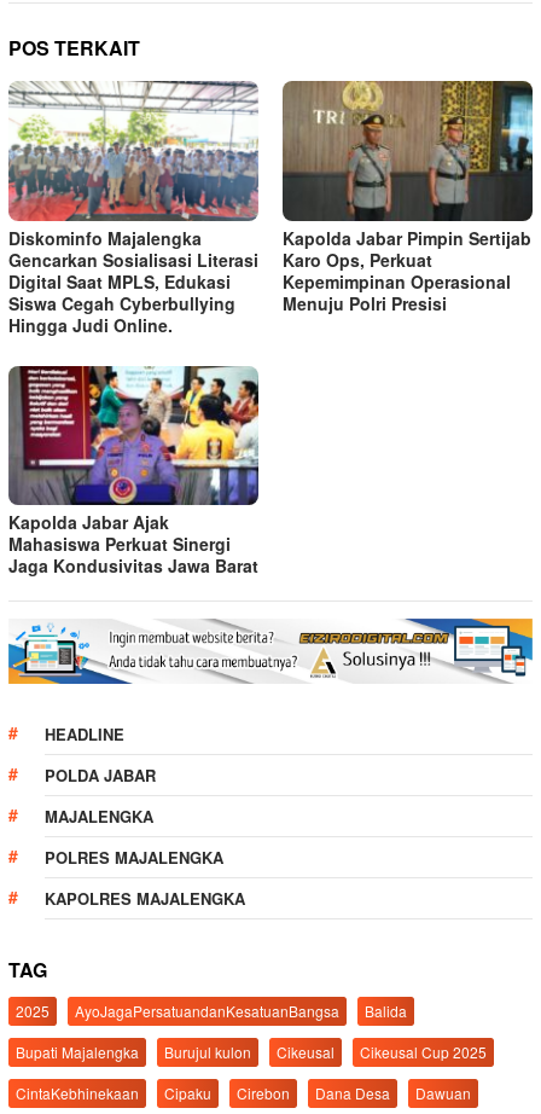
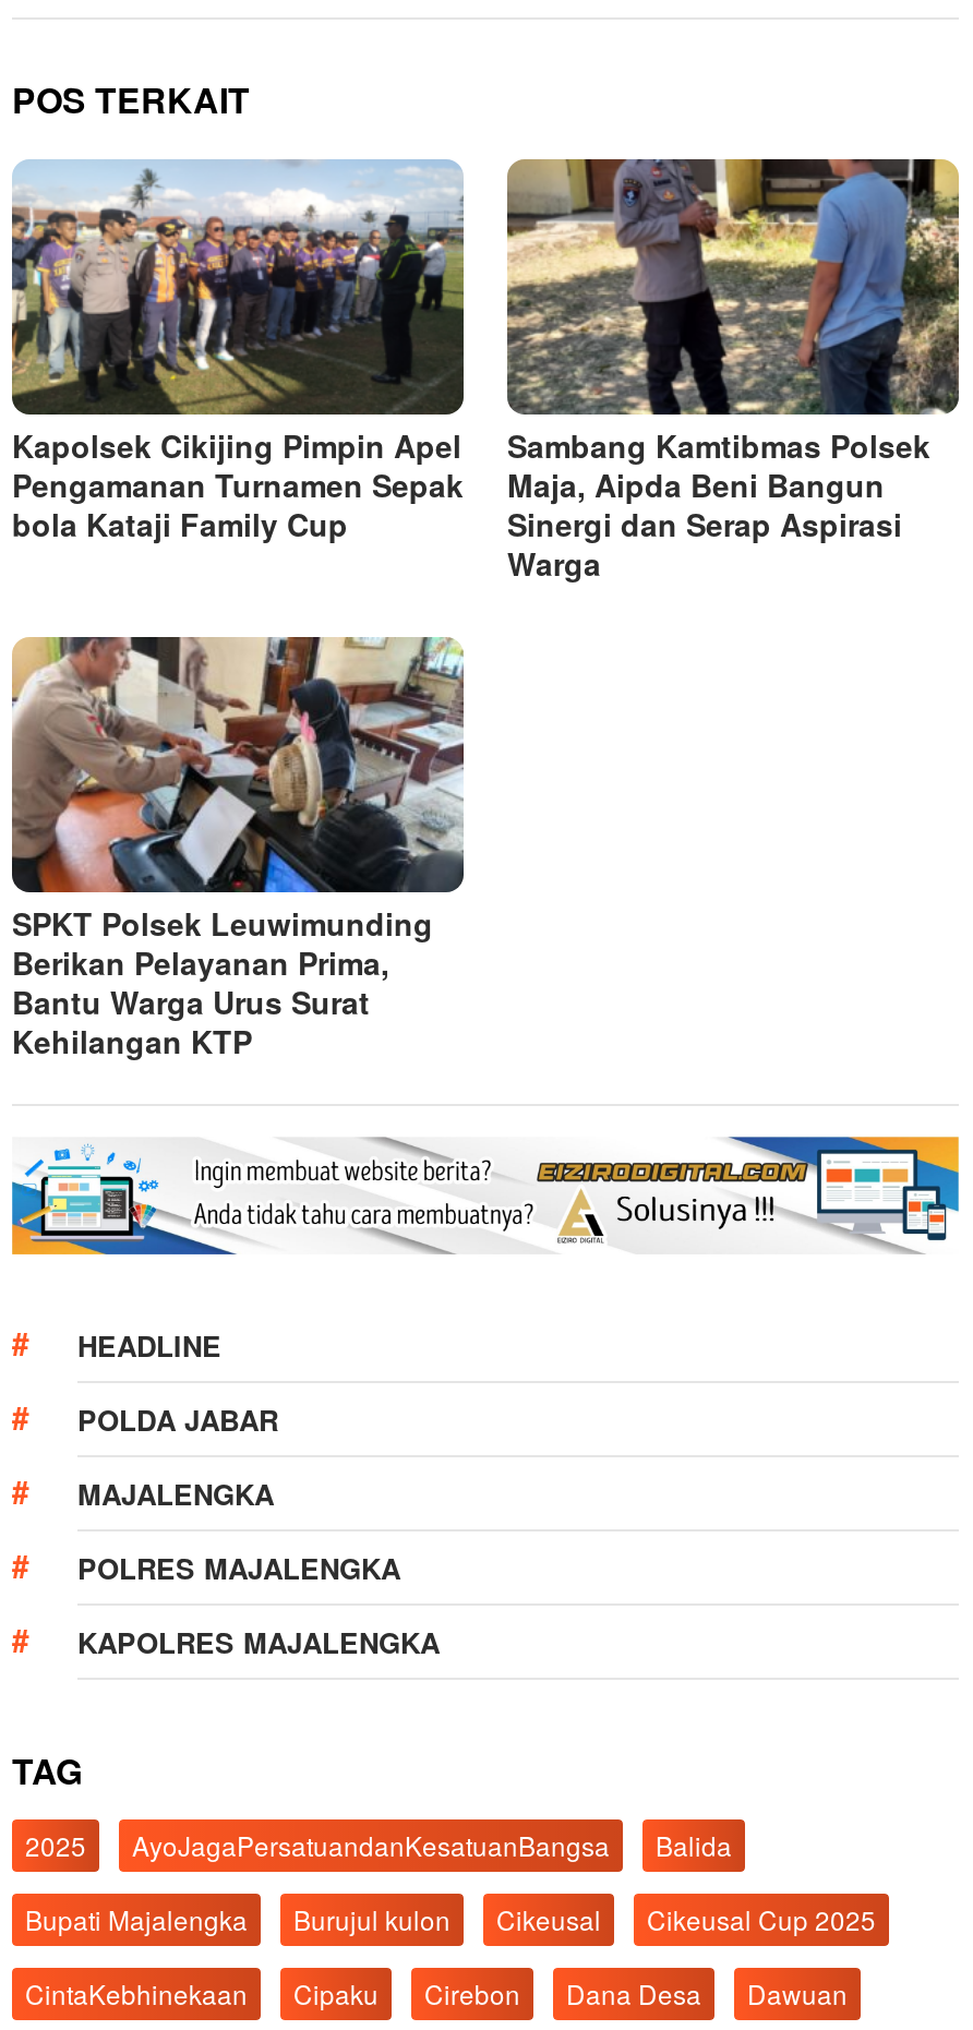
- [image]
- Diskominfo Majalengka
- Gencarkan Sosialisasi Literasi
- Digital Saat MPLS, Edukasi
- Siswa Cegah Cyberbullying
- Hingga Judi Online.
+ [image]
+ Kapolsek Cikijing Pimpin Apel
+ Pengamanan Turnamen Sepak
+ bola Kataji Family Cup

- [image]
- Kapolda Jabar Pimpin Sertijab
- Karo Ops, Perkuat
- Kepemimpinan Operasional
- Menuju Polri Presisi
+ [image]
+ Sambang Kamtibmas Polsek
+ Maja, Aipda Beni Bangun
+ Sinergi dan Serap Aspirasi
+ Warga

- [image]
- Kapolda Jabar Ajak
- Mahasiswa Perkuat Sinergi
- Jaga Kondusivitas Jawa Barat
+ [image]
+ SPKT Polsek Leuwimunding
+ Berikan Pelayanan Prima,
+ Bantu Warga Urus Surat
+ Kehilangan KTP
